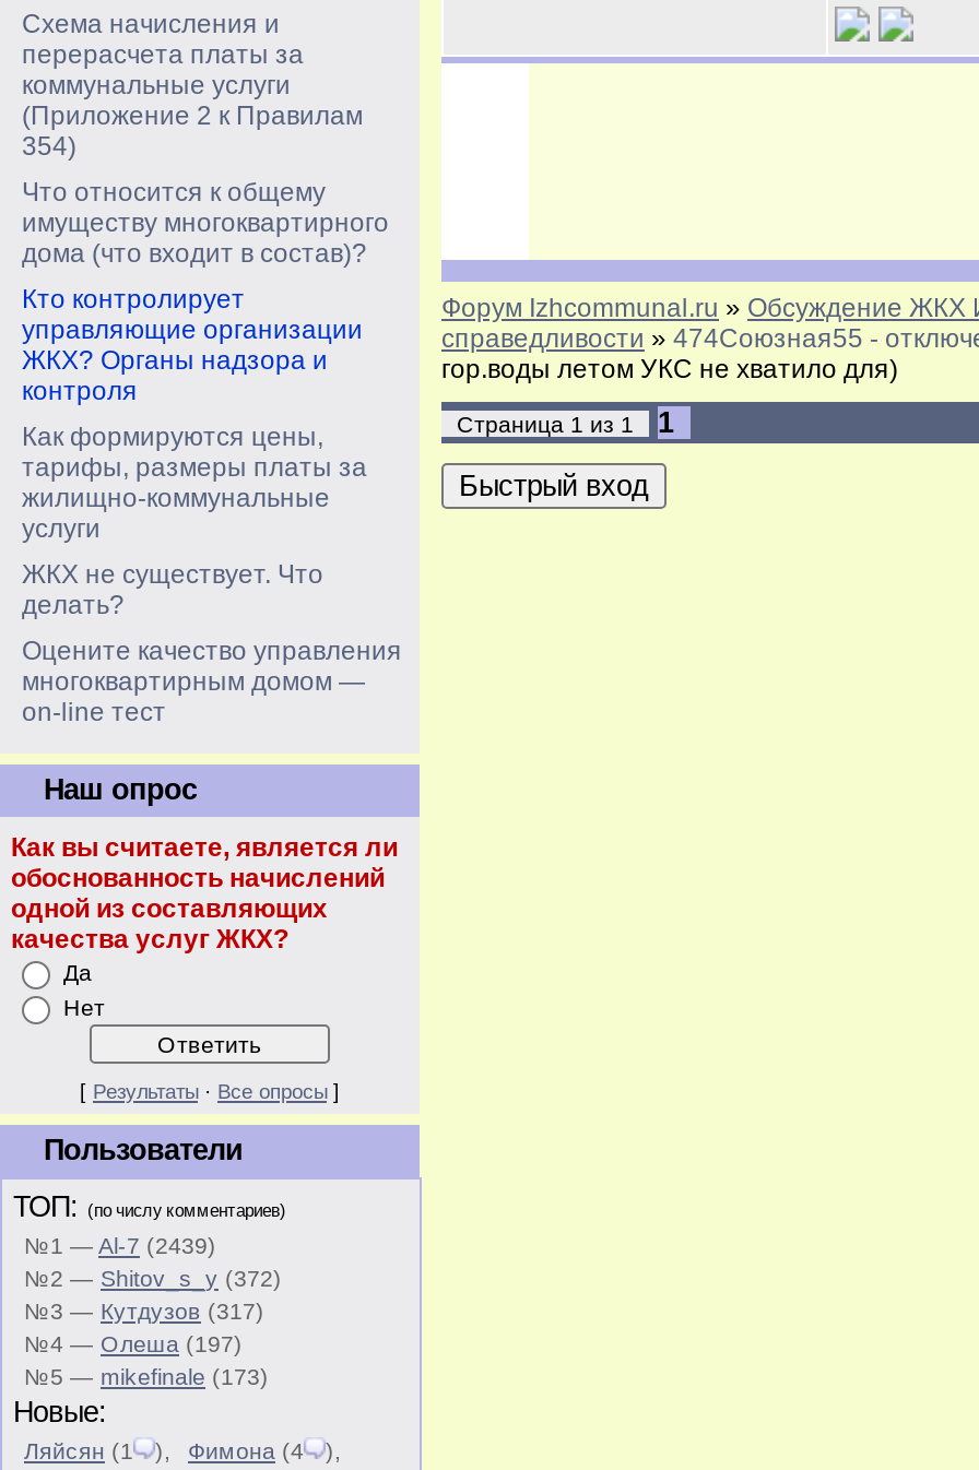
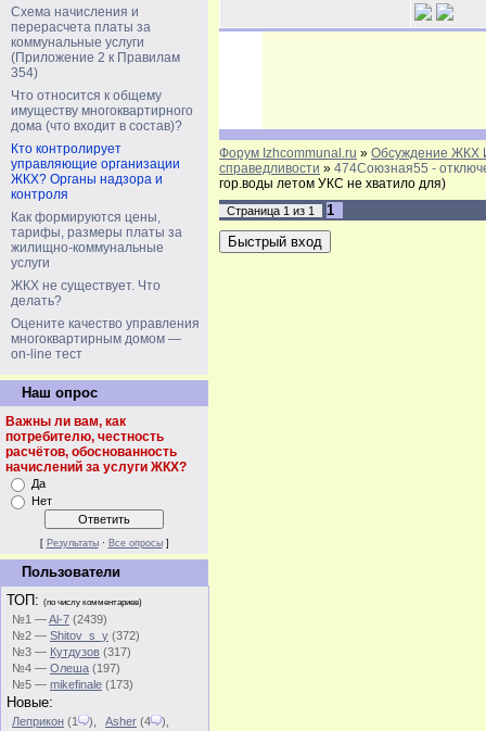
- Как вы считаете, является ли
- обоснованность начислений
- одной из составляющих
- качества услуг ЖКХ?
+ Важны ли вам, как
+ потребителю, честность
+ расчётов, обоснованность
+ начислений за услуги ЖКХ?

- Ляйсян (1
- ), Фимона (4
+ Леприкон (1
+ ), Asher (4
